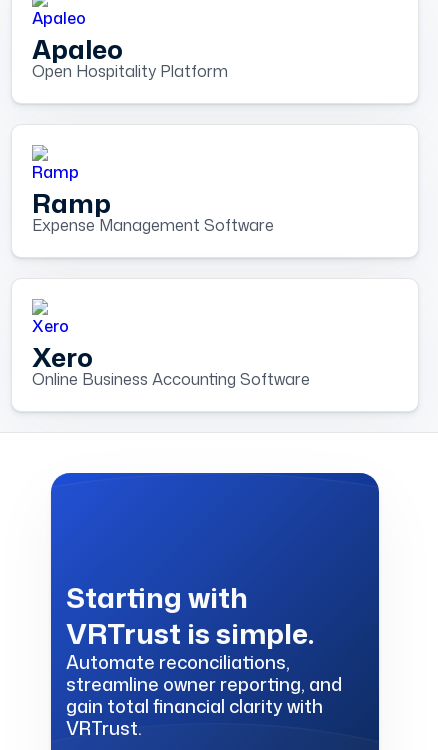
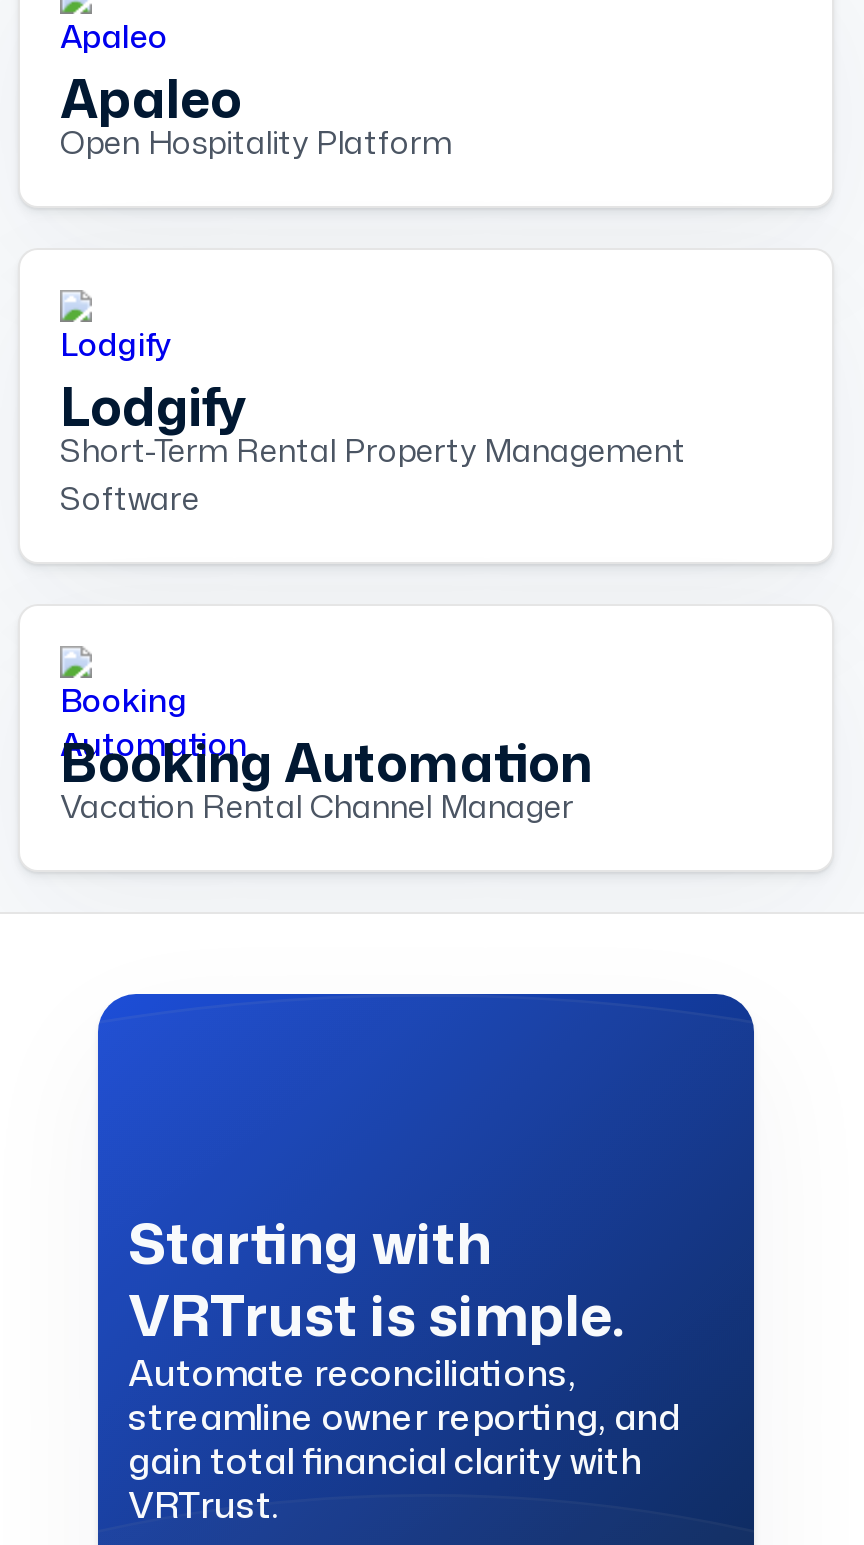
- Ramp
- Expense Management Software
+ Lodgify
+ Short-Term Rental Property Management
+ Software

- Xero
- Online Business Accounting Software
+ Booking Automation
+ Vacation Rental Channel Manager
